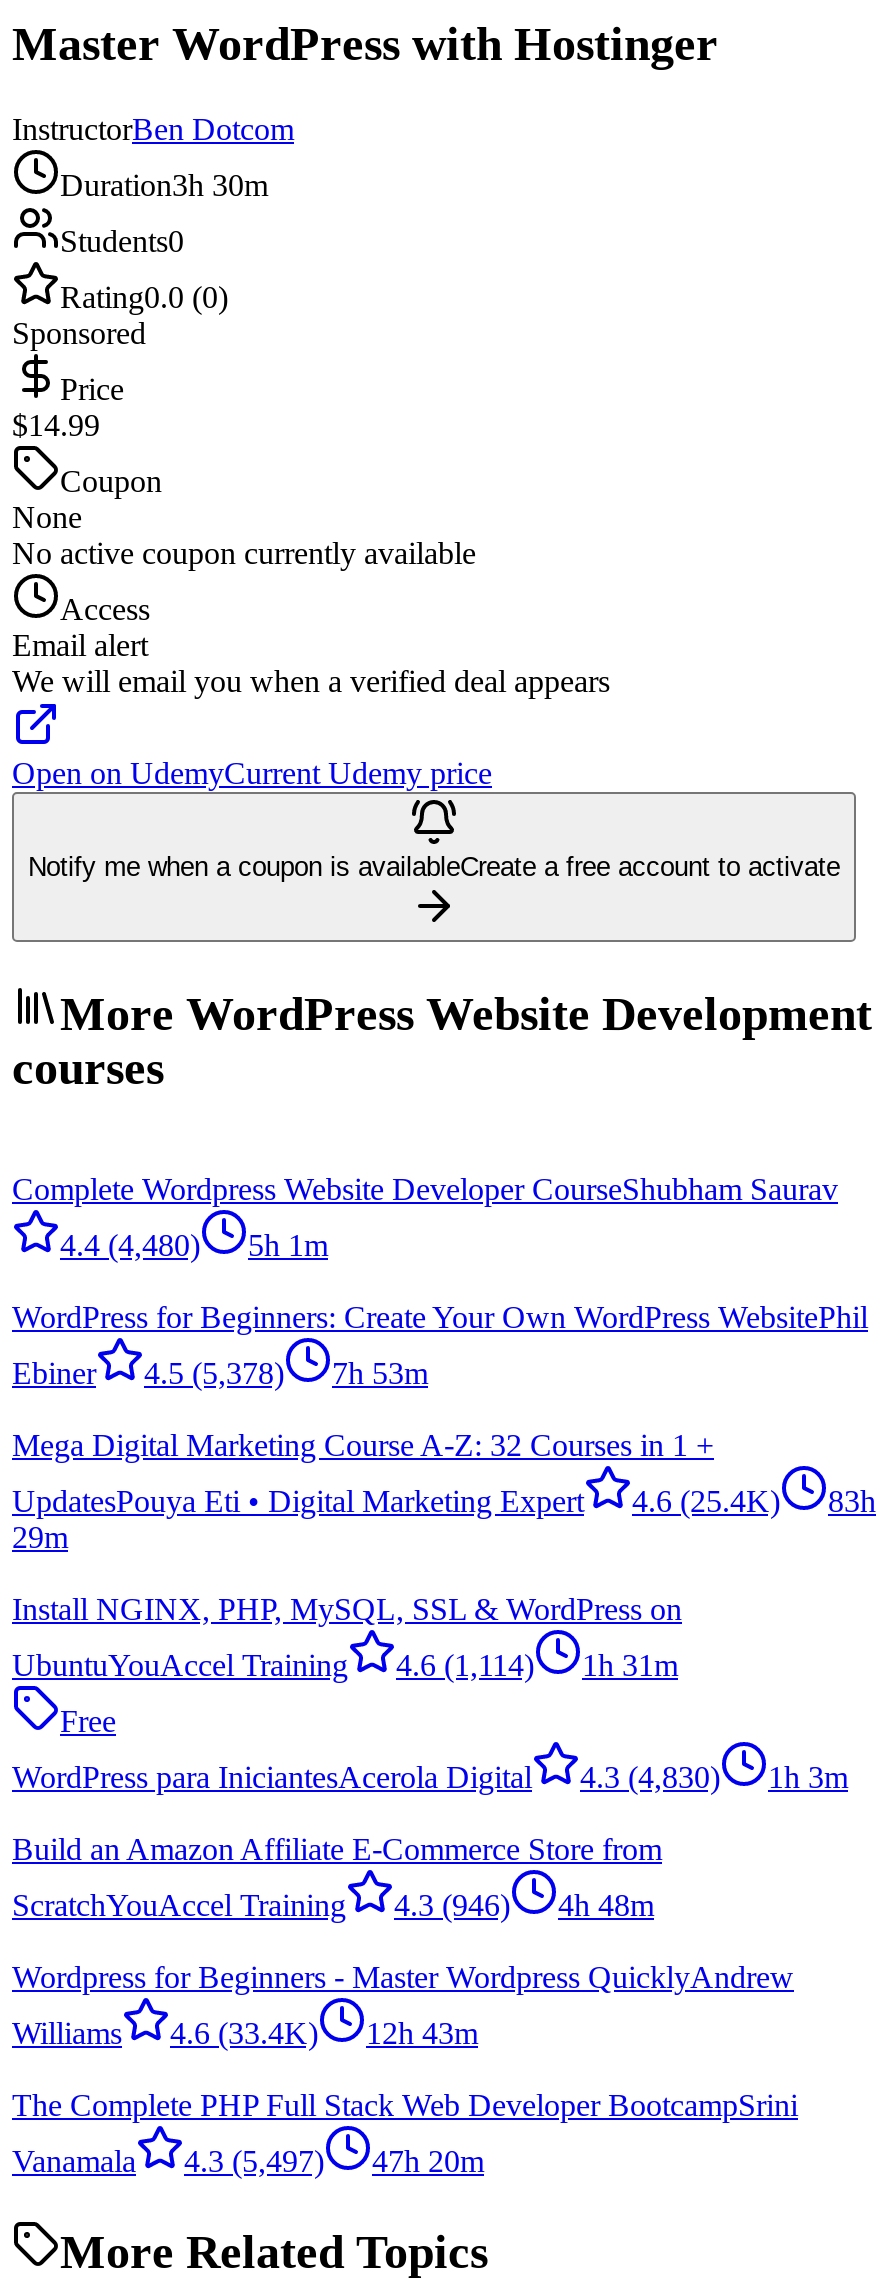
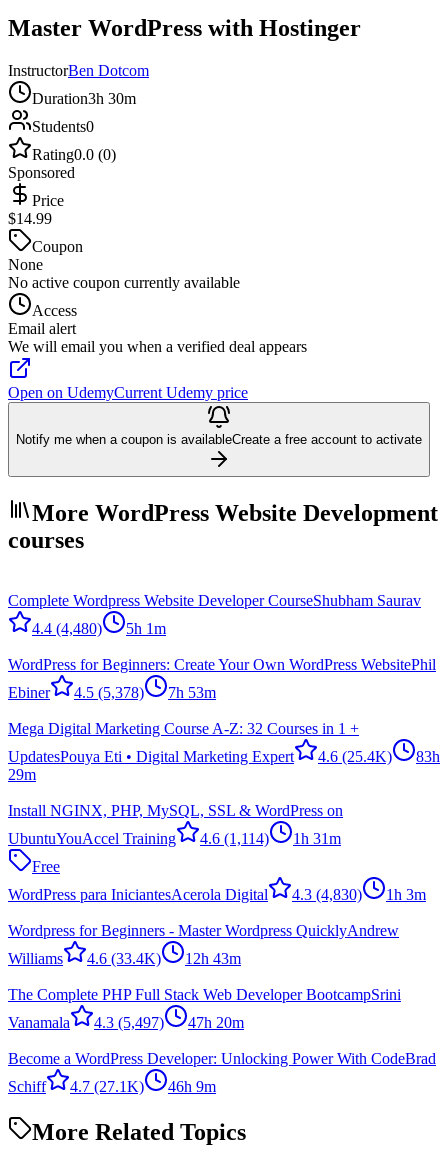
- Build an Amazon Affiliate E-Commerce Store from
- ScratchYouAccel Training
- 4.3 (946)
- 4h 48m

moved up: Wordpress for Beginners - Master Wordpress QuicklyAndrew | Williams | 4.6 (33.4K) | 12h 43m | The Complete PHP Full Stack Web Developer BootcampSrini | Vanamala | 4.3 (5,497) | 47h 20m

+ Become a WordPress Developer: Unlocking Power With CodeBrad
+ Schiff
+ 4.7 (27.1K)
+ 46h 9m
